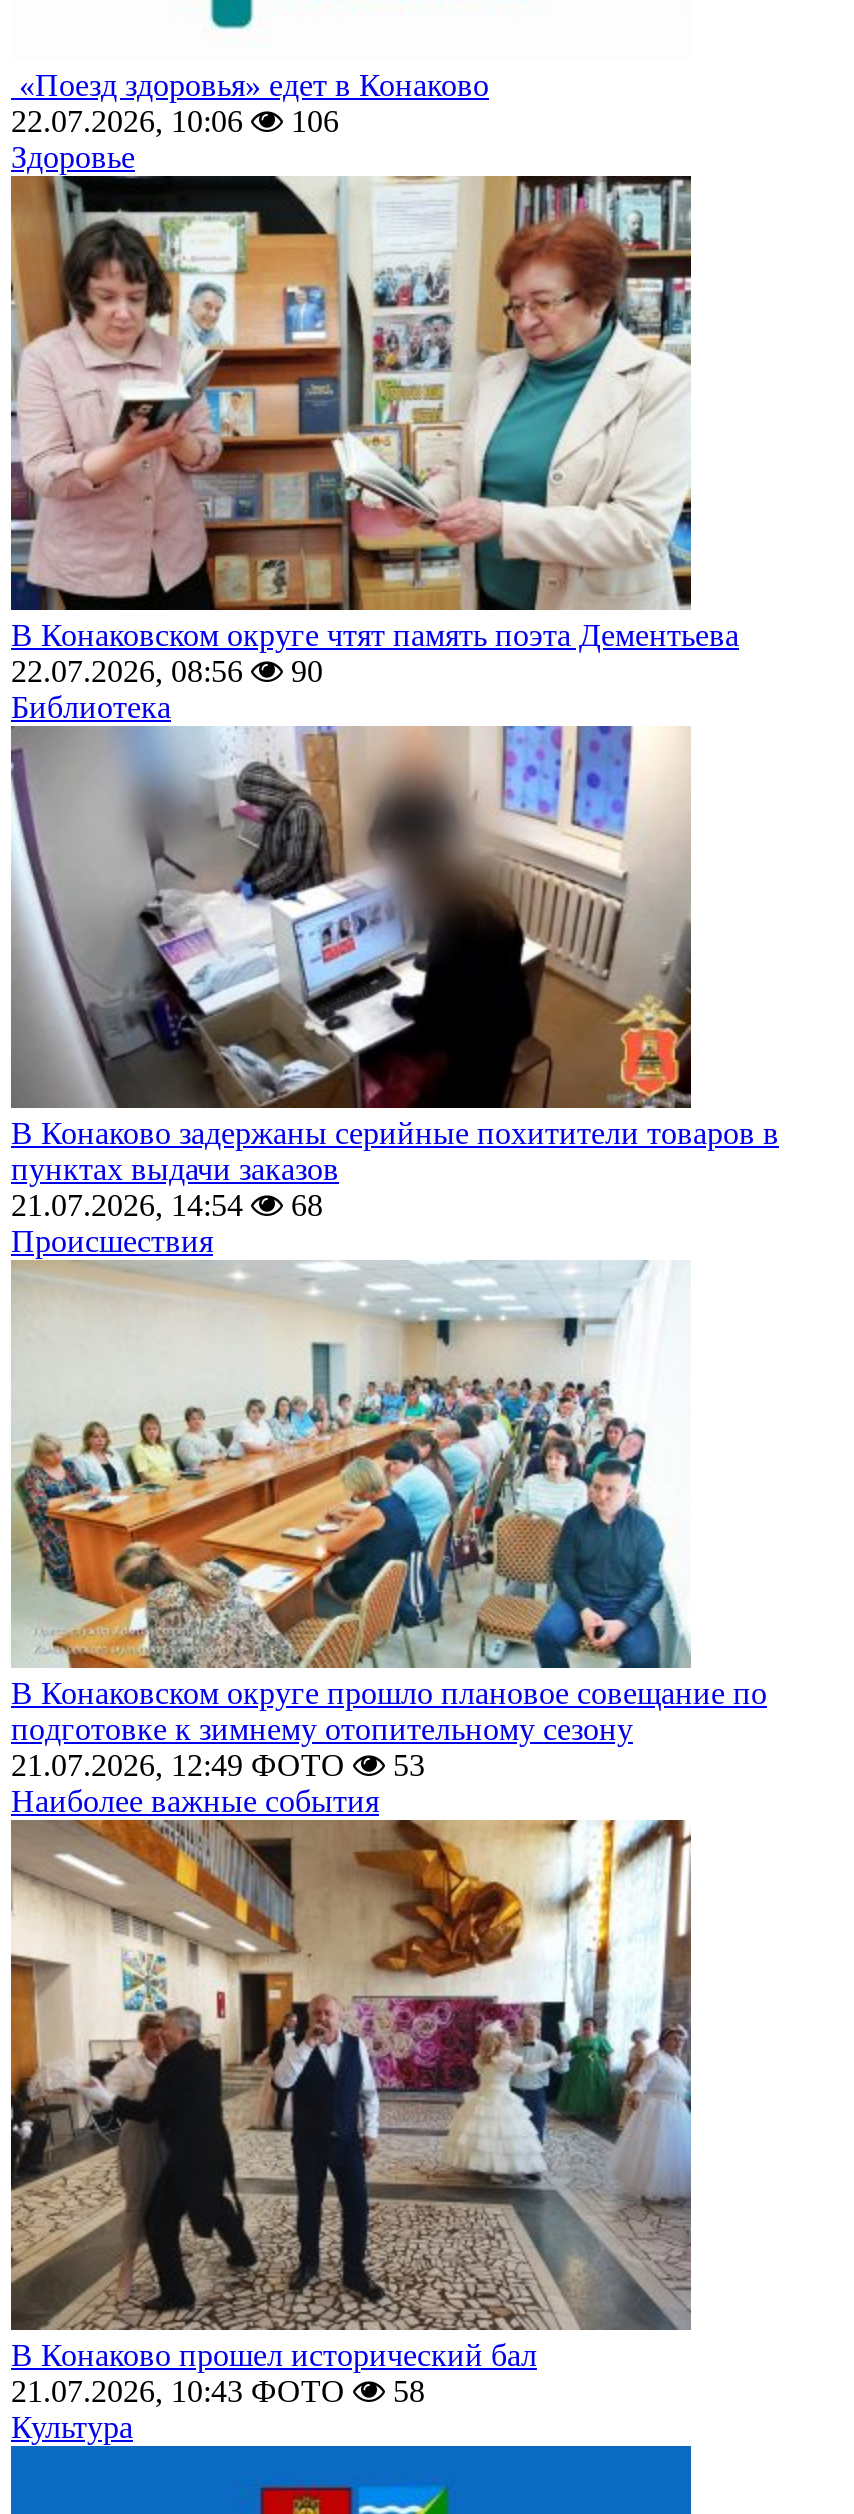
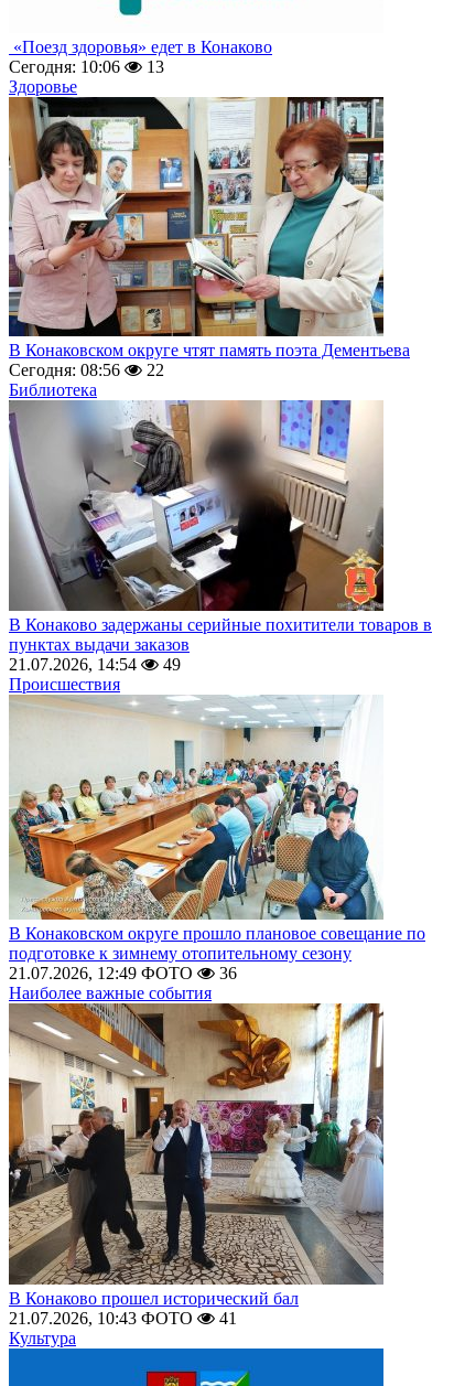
- 22.07.2026, 10:06
- 106
+ Сегодня: 10:06
+ 13

- 22.07.2026, 08:56
- 90
+ Сегодня: 08:56
+ 22

- 21.07.2026, 14:54 68
+ 21.07.2026, 14:54 49

- 21.07.2026, 12:49 ФОТО 53
+ 21.07.2026, 12:49 ФОТО 36

- 21.07.2026, 10:43 ФОТО 58
+ 21.07.2026, 10:43 ФОТО 41
